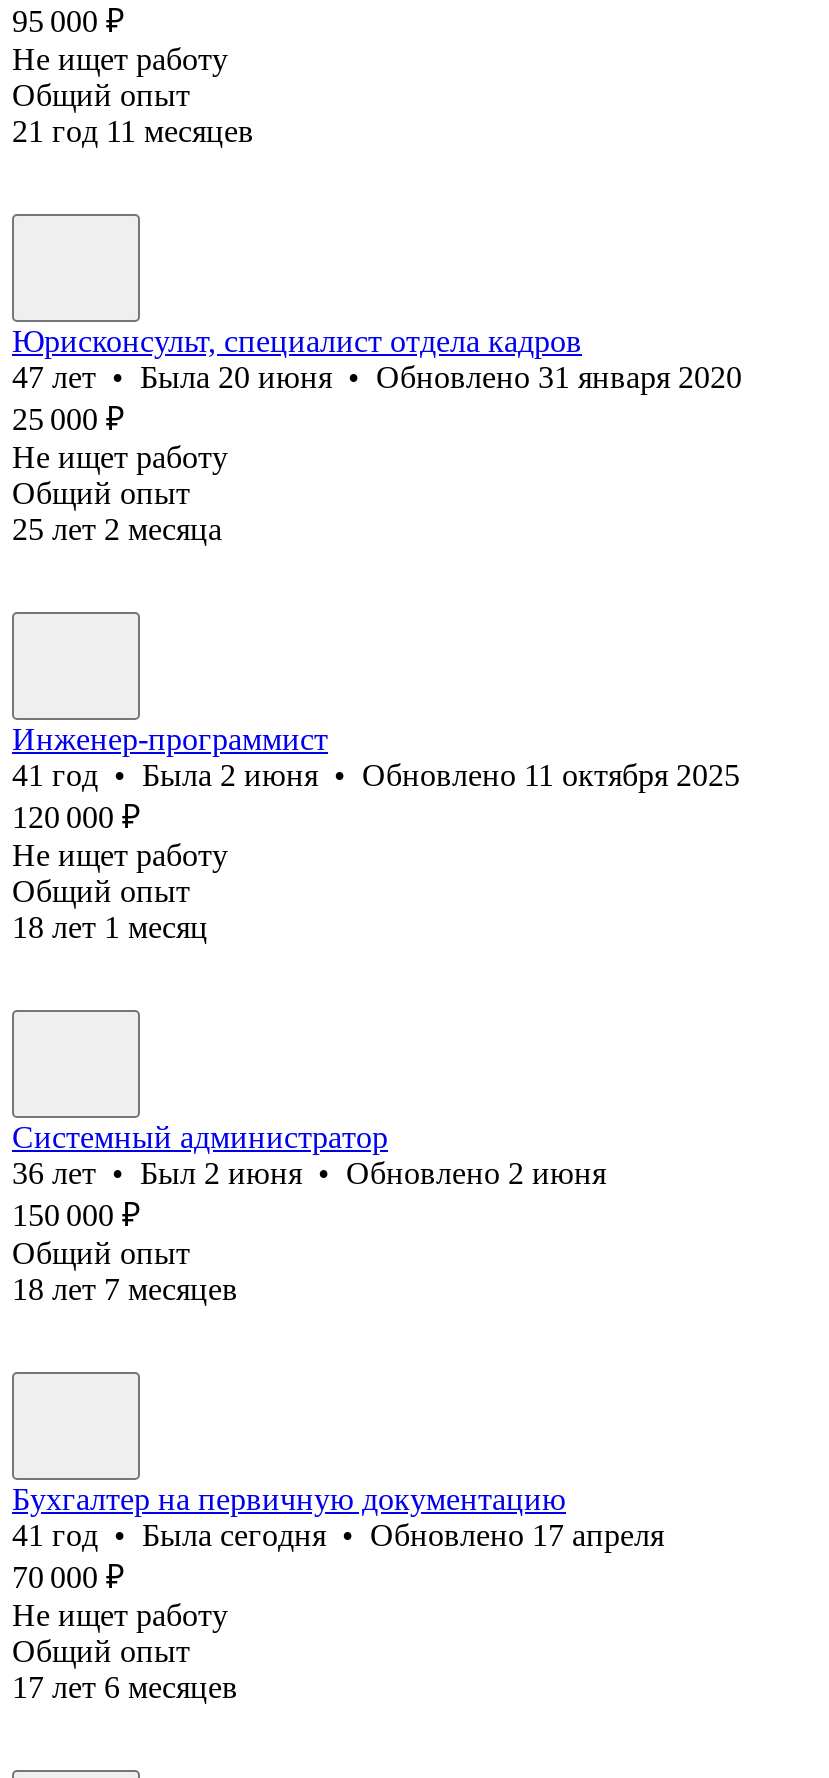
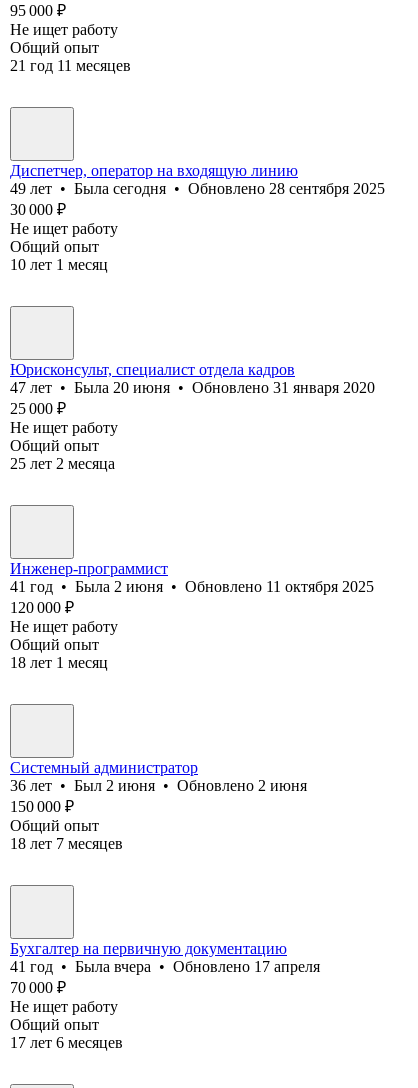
+ Диспетчер, оператор на входящую линию
+ 49 лет • Была сегодня • Обновлено 28 сентября 2025
+ 30 000 ₽
+ Не ищет работу
+ Общий опыт
+ 10 лет 1 месяц

- 41 год • Была сегодня • Обновлено 17 апреля
+ 41 год • Была вчера • Обновлено 17 апреля
